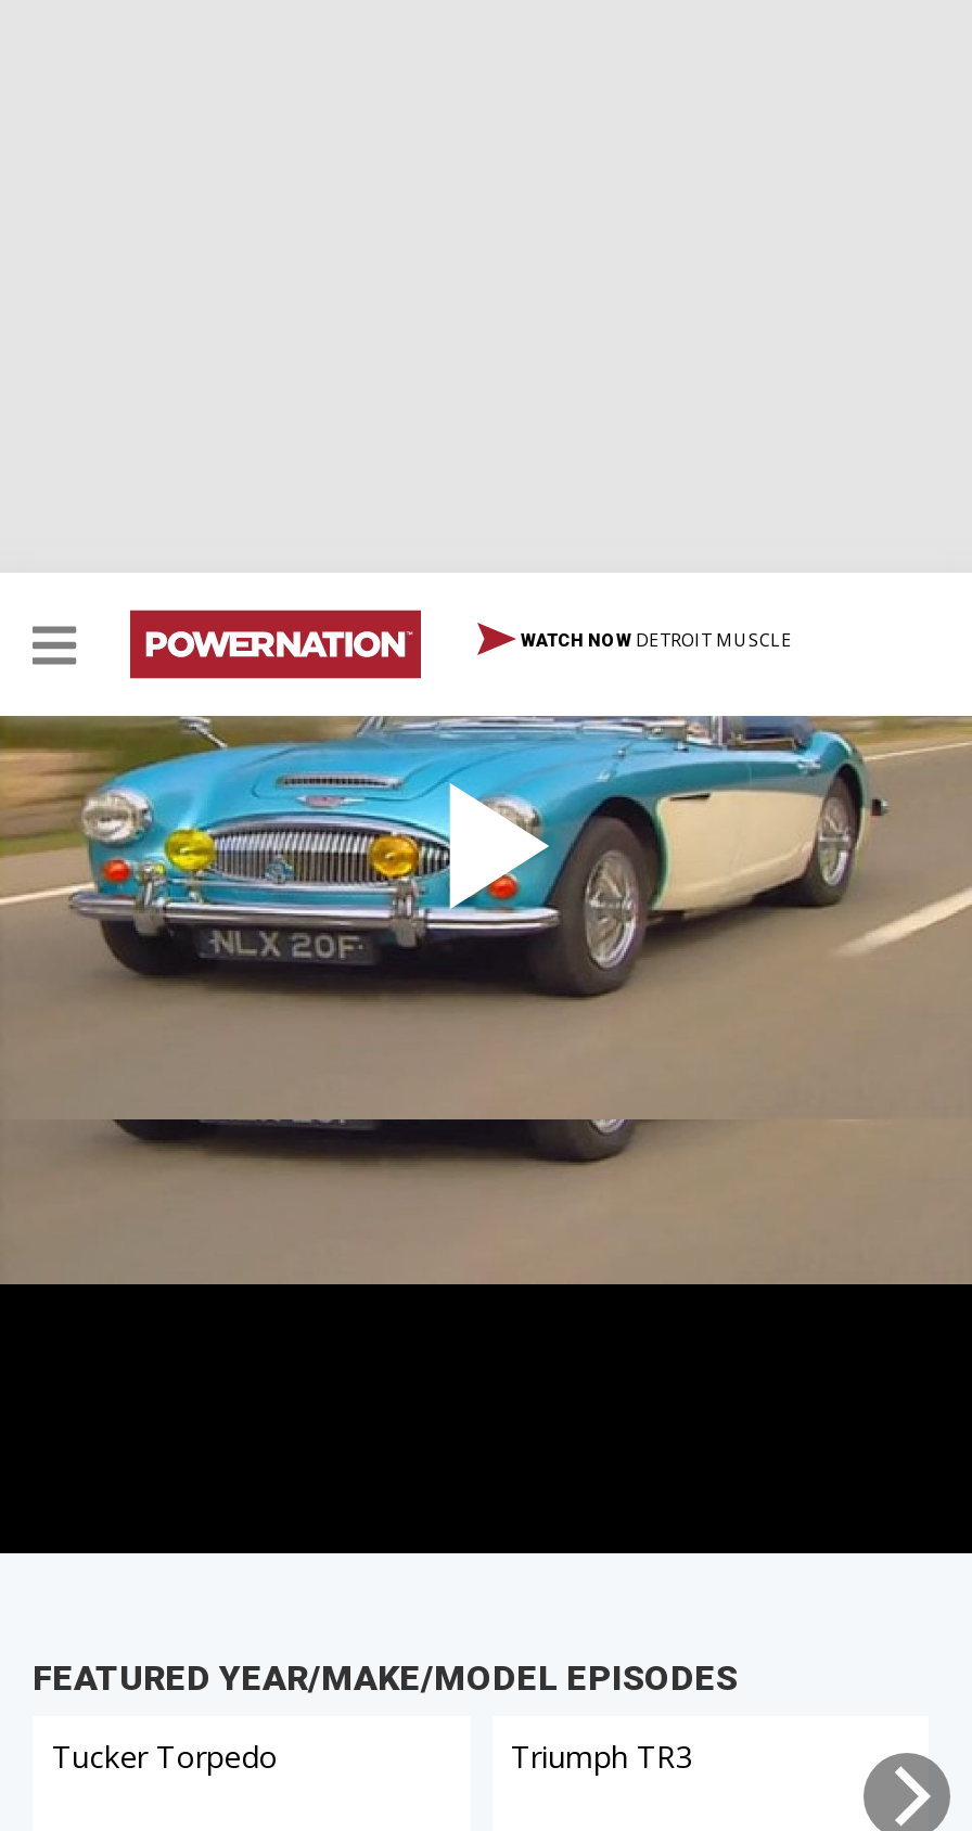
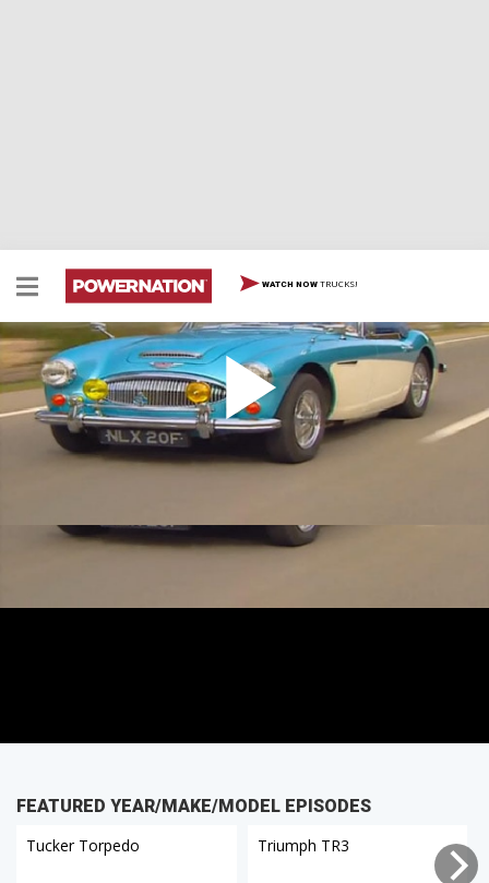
- WATCH NOW DETROIT MUSCLE
+ WATCH NOW TRUCKS!
